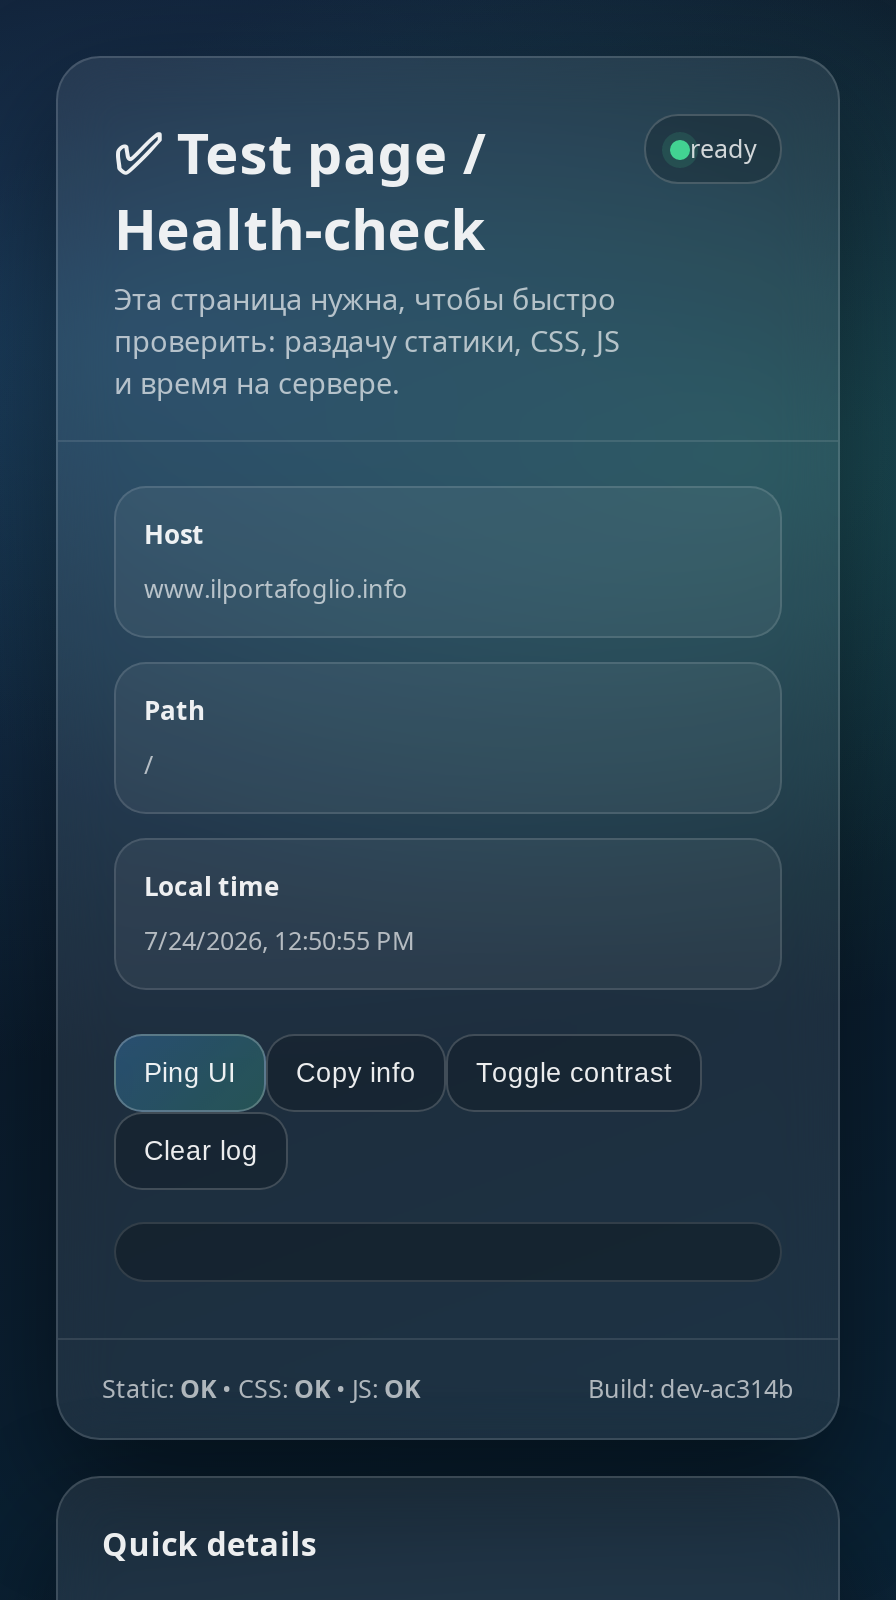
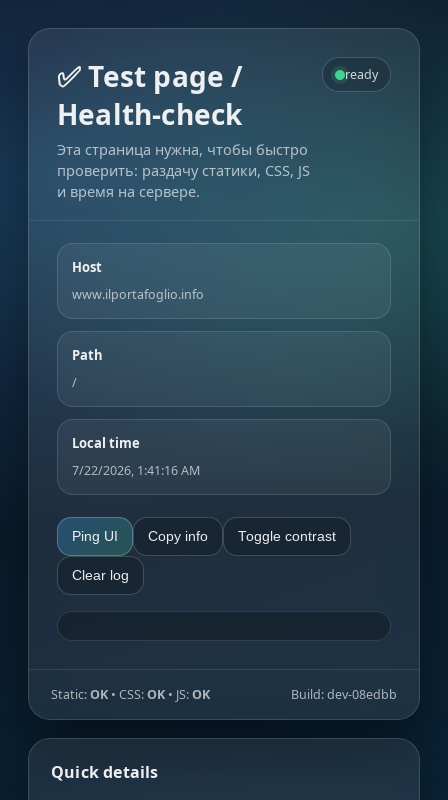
- 7/24/2026, 12:50:55 PM
+ 7/22/2026, 1:41:16 AM

- Build: dev-ac314b
+ Build: dev-08edbb
